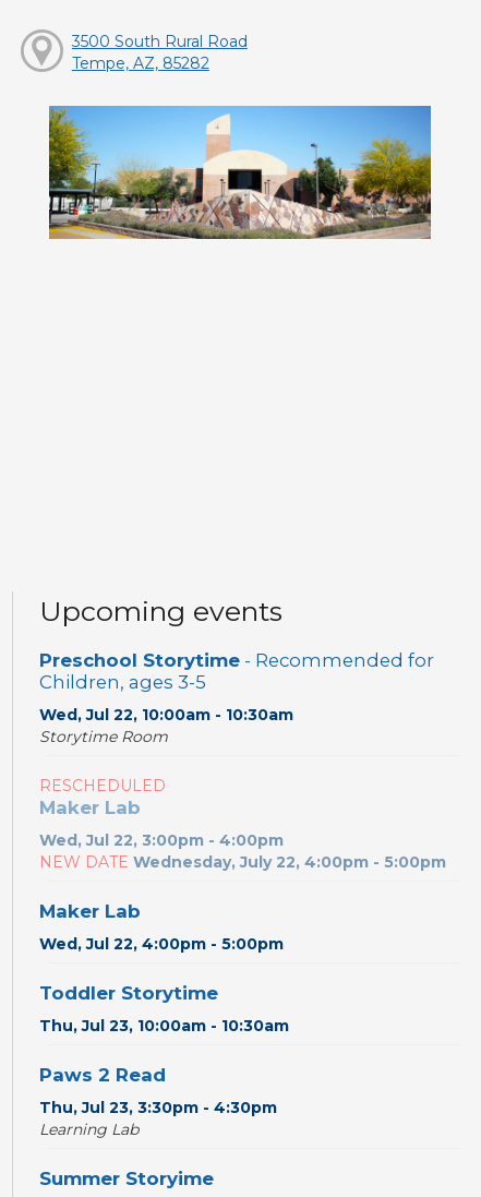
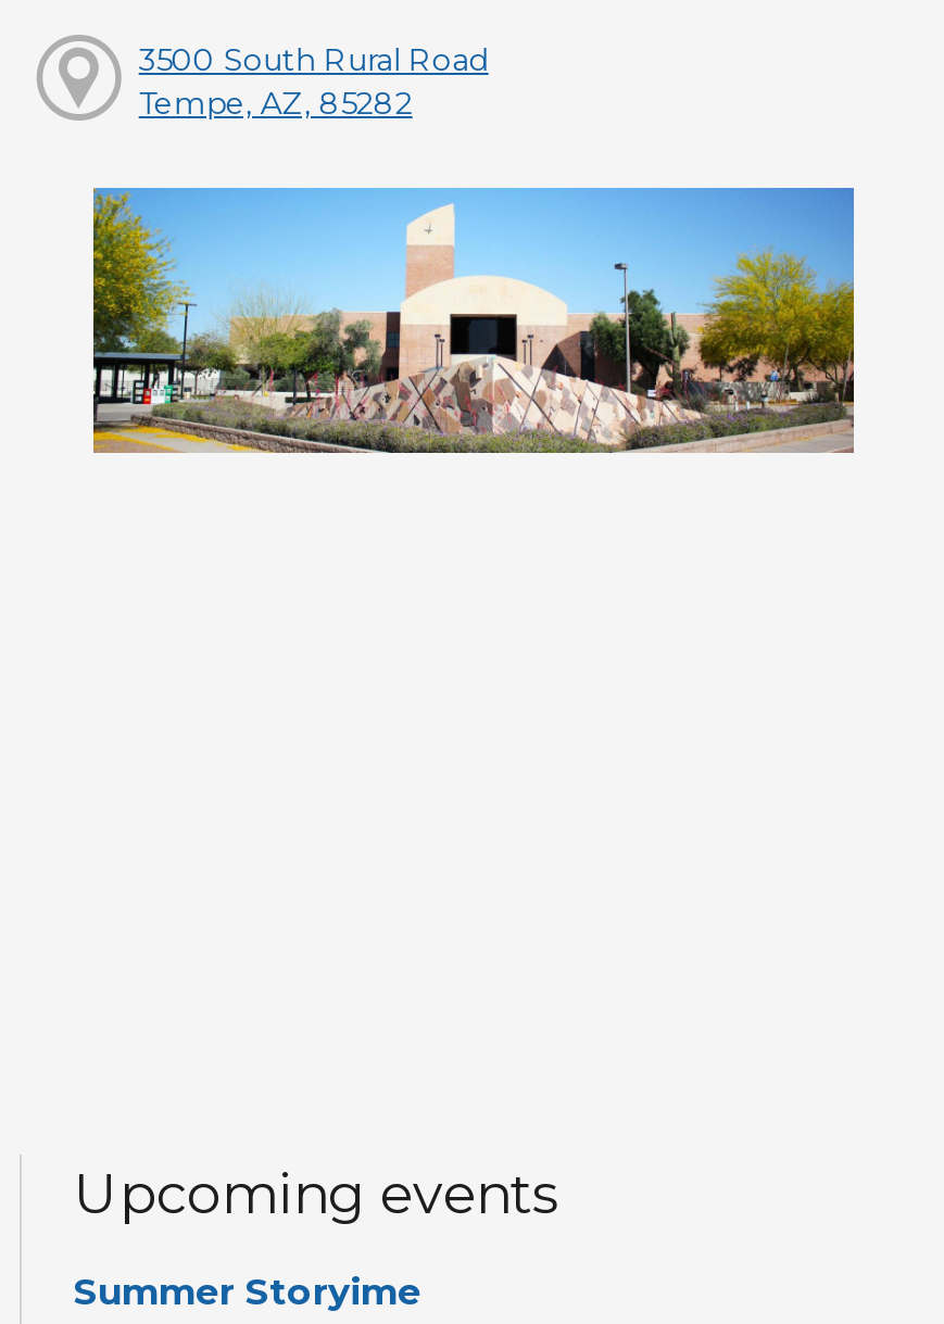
- Preschool Storytime - Recommended for
- Children, ages 3-5
- Wed, Jul 22, 10:00am - 10:30am
- Storytime Room
- RESCHEDULED
- Maker Lab
- Wed, Jul 22, 3:00pm - 4:00pm
- NEW DATE Wednesday, July 22, 4:00pm - 5:00pm
- Maker Lab
- Wed, Jul 22, 4:00pm - 5:00pm
- Toddler Storytime
- Thu, Jul 23, 10:00am - 10:30am
- Paws 2 Read
- Thu, Jul 23, 3:30pm - 4:30pm
- Learning Lab
